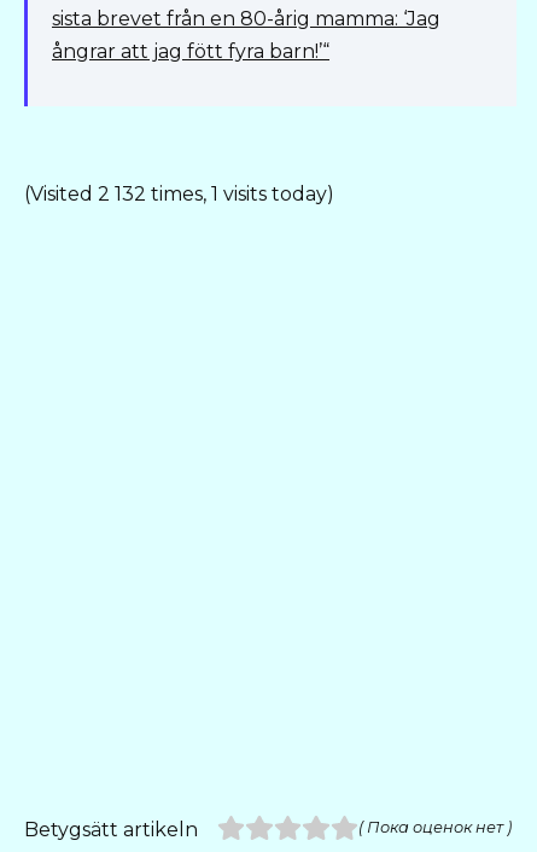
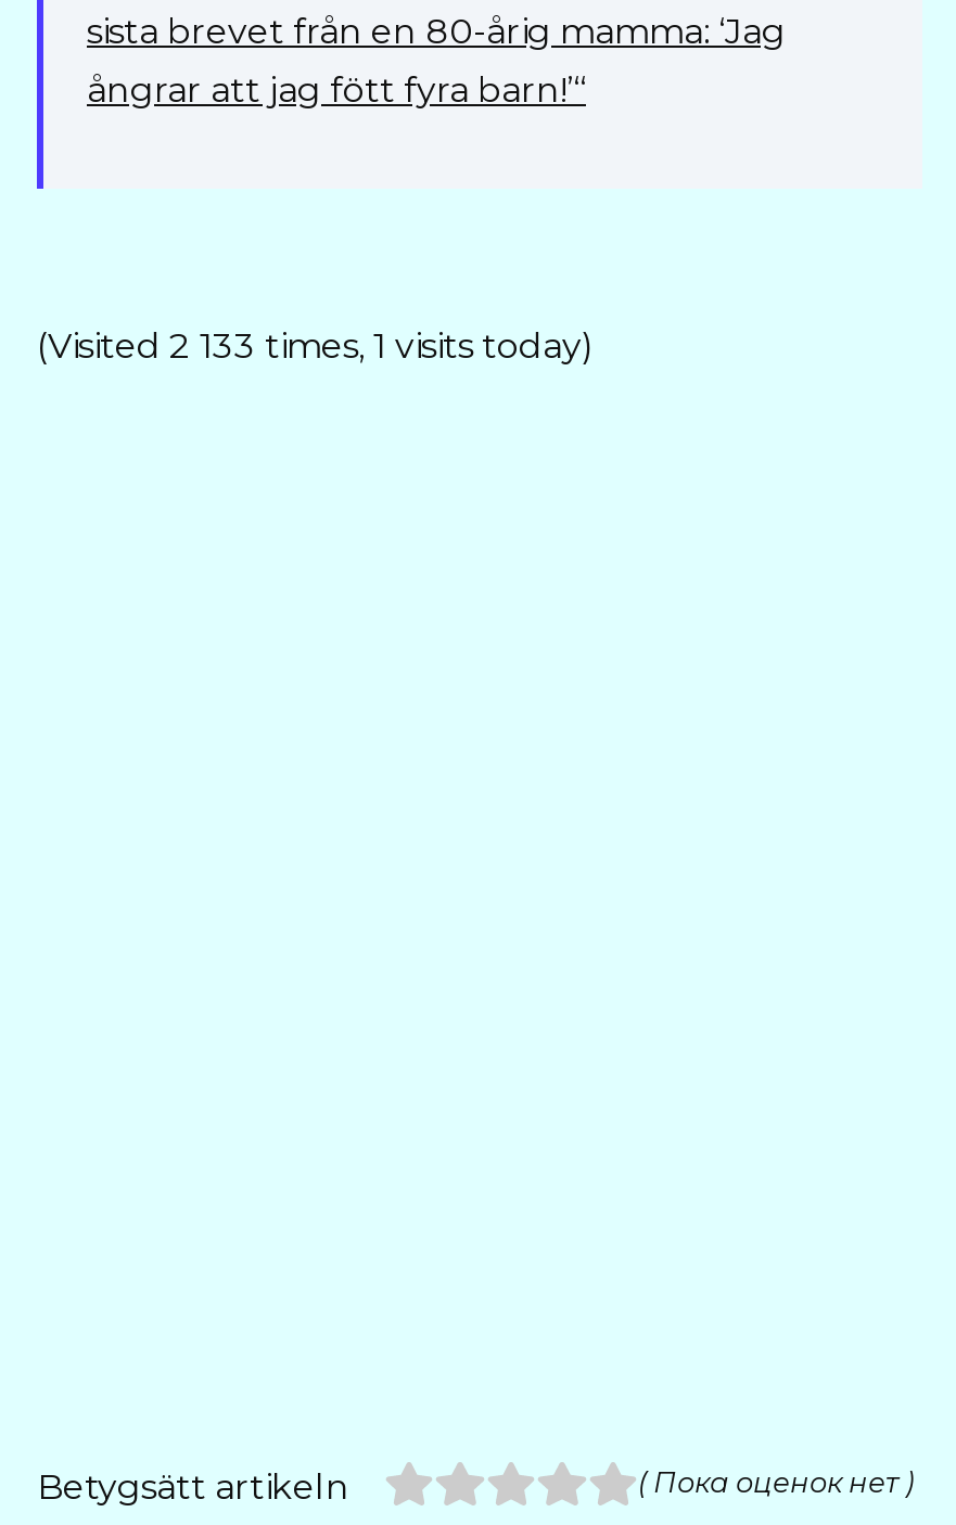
- (Visited 2 132 times, 1 visits today)
+ (Visited 2 133 times, 1 visits today)
